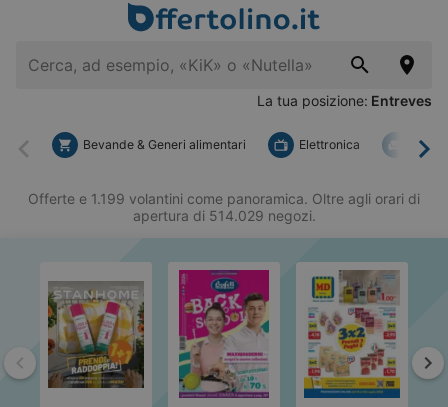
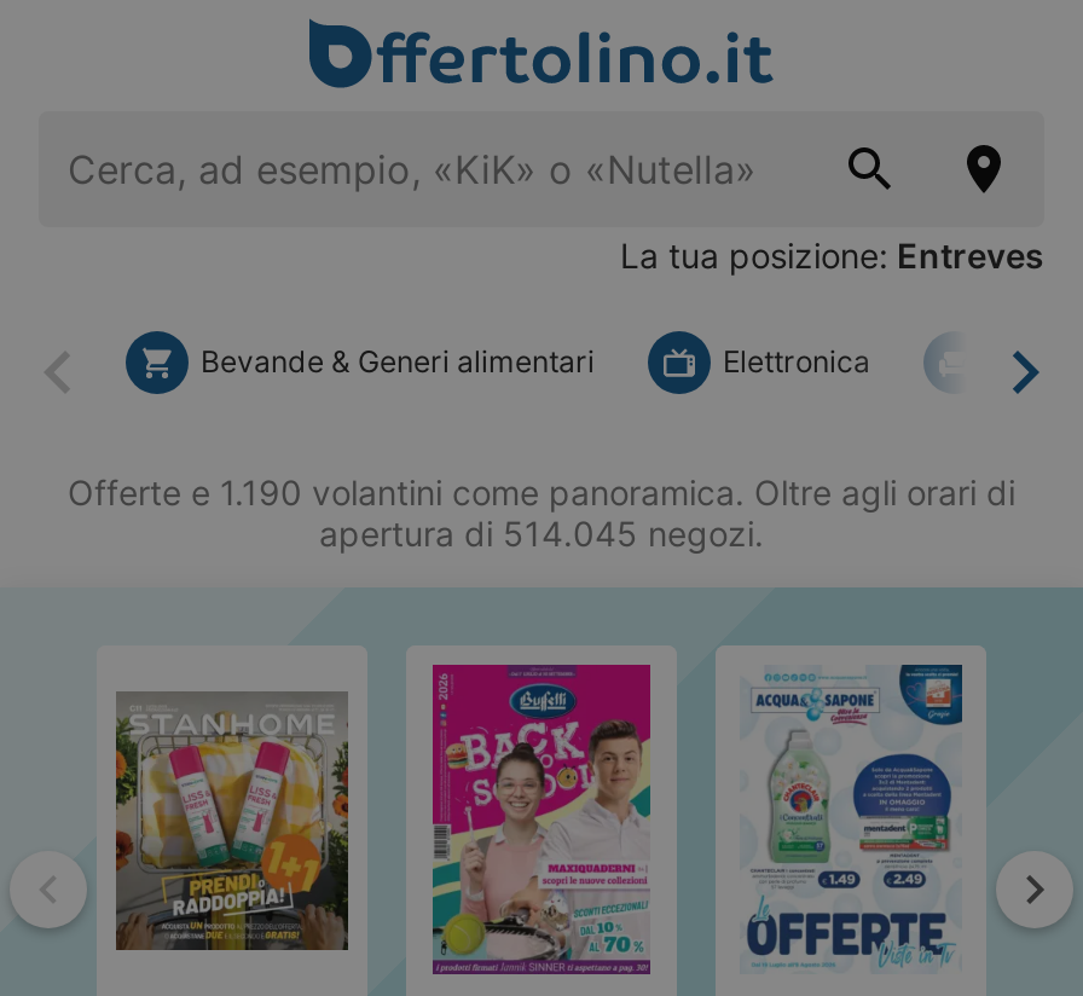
- Offerte e 1.199 volantini come panoramica. Oltre agli orari di
+ Offerte e 1.190 volantini come panoramica. Oltre agli orari di

- apertura di 514.029 negozi.
+ apertura di 514.045 negozi.

- [image]
+ [image]
